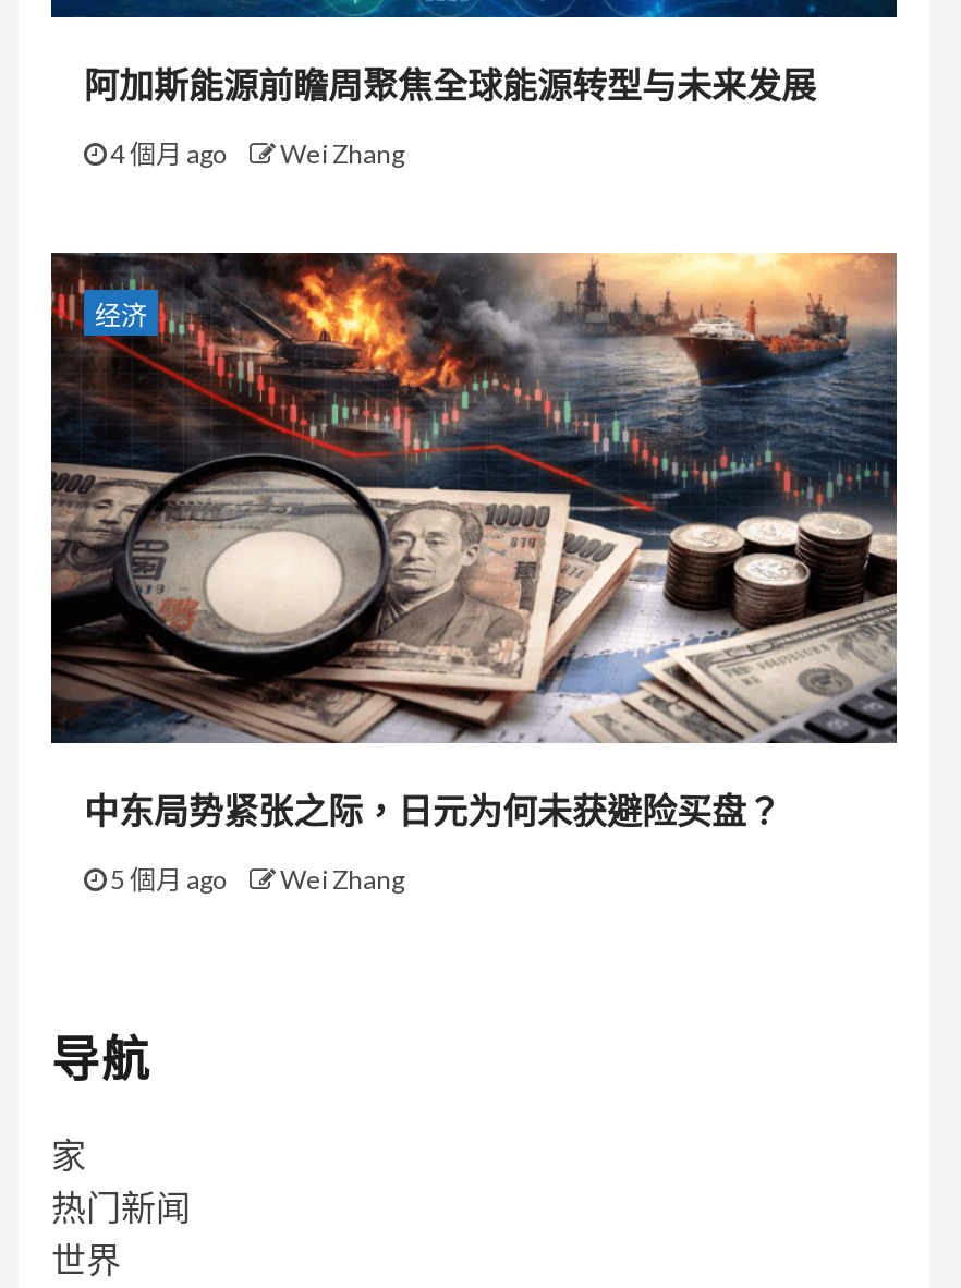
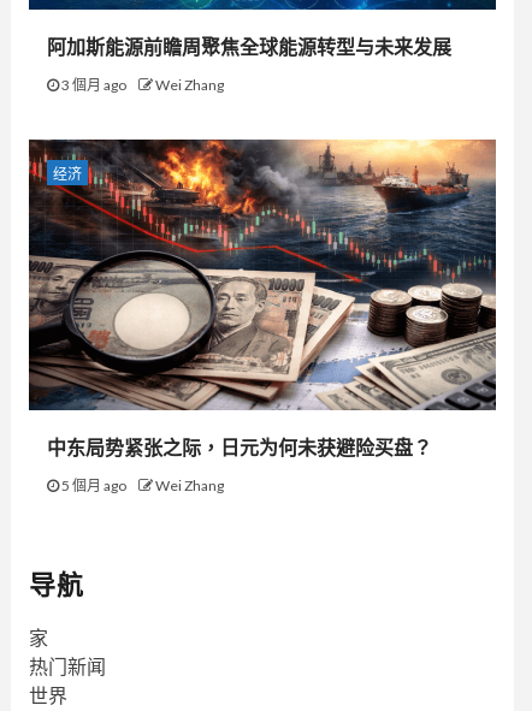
- 4 個月 ago Wei Zhang
+ 3 個月 ago Wei Zhang
